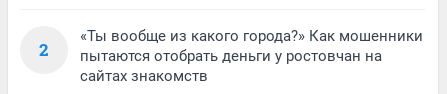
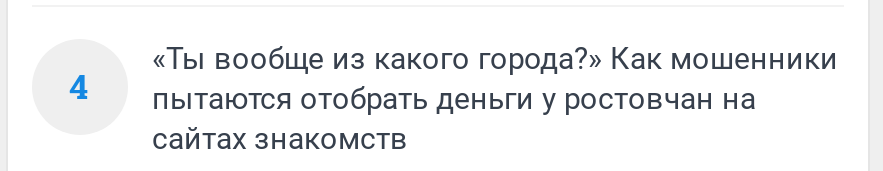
- 2 пытаются отобрать деньги у ростовчан на
+ 4 пытаются отобрать деньги у ростовчан на
